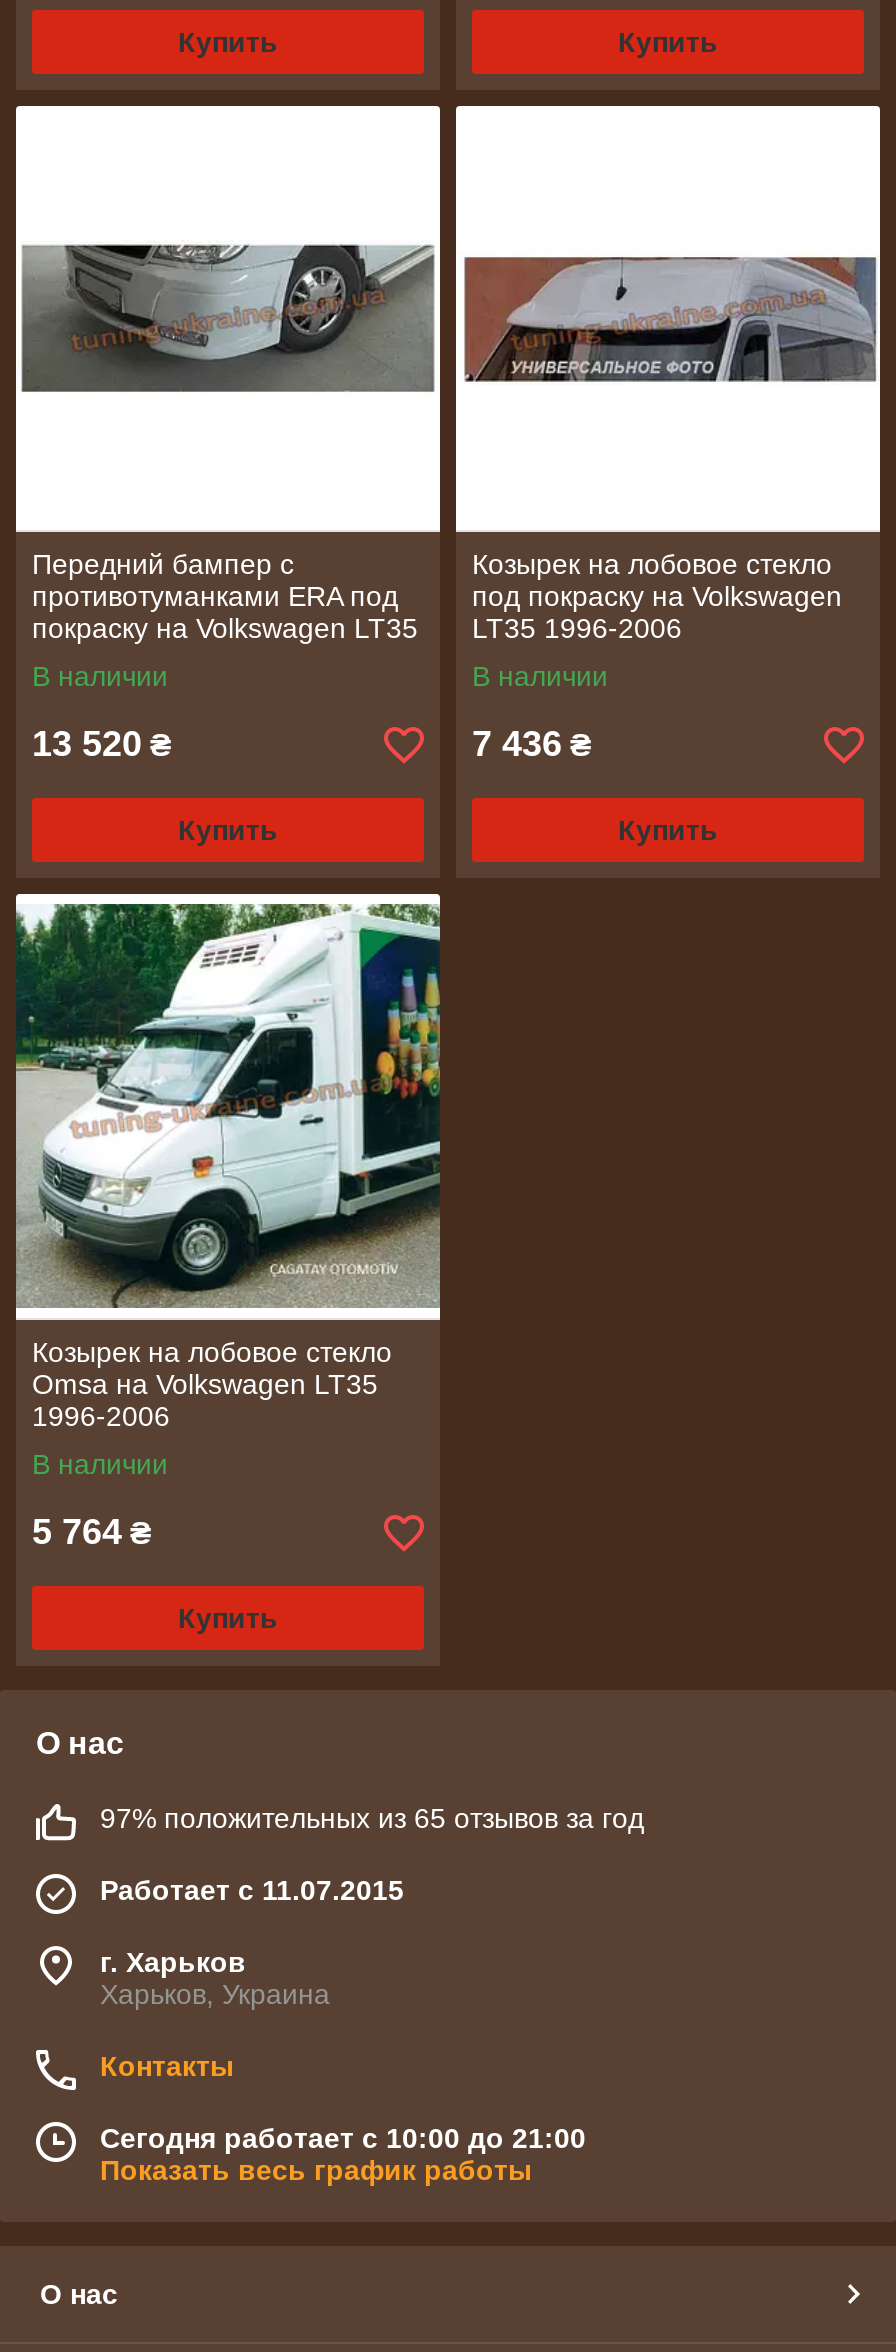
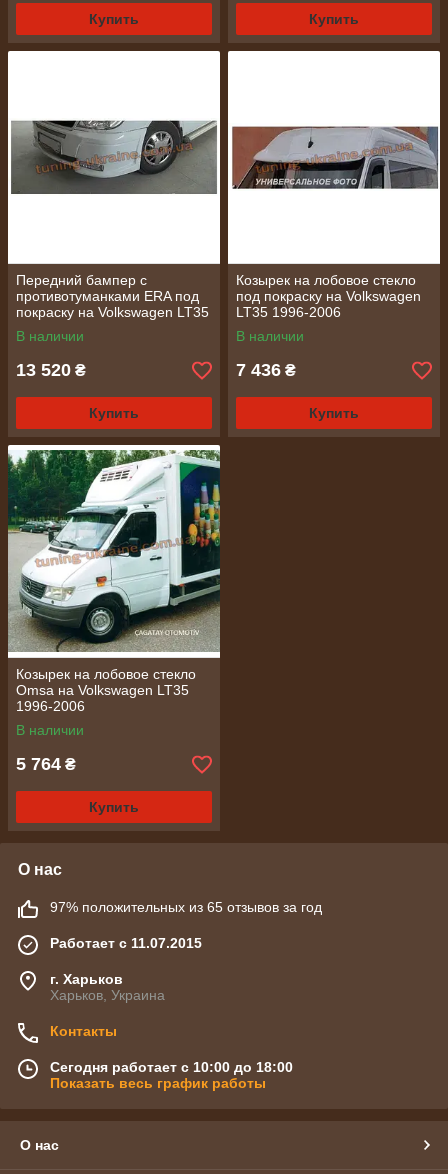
- Сегодня работает с 10:00 до 21:00
+ Сегодня работает с 10:00 до 18:00
